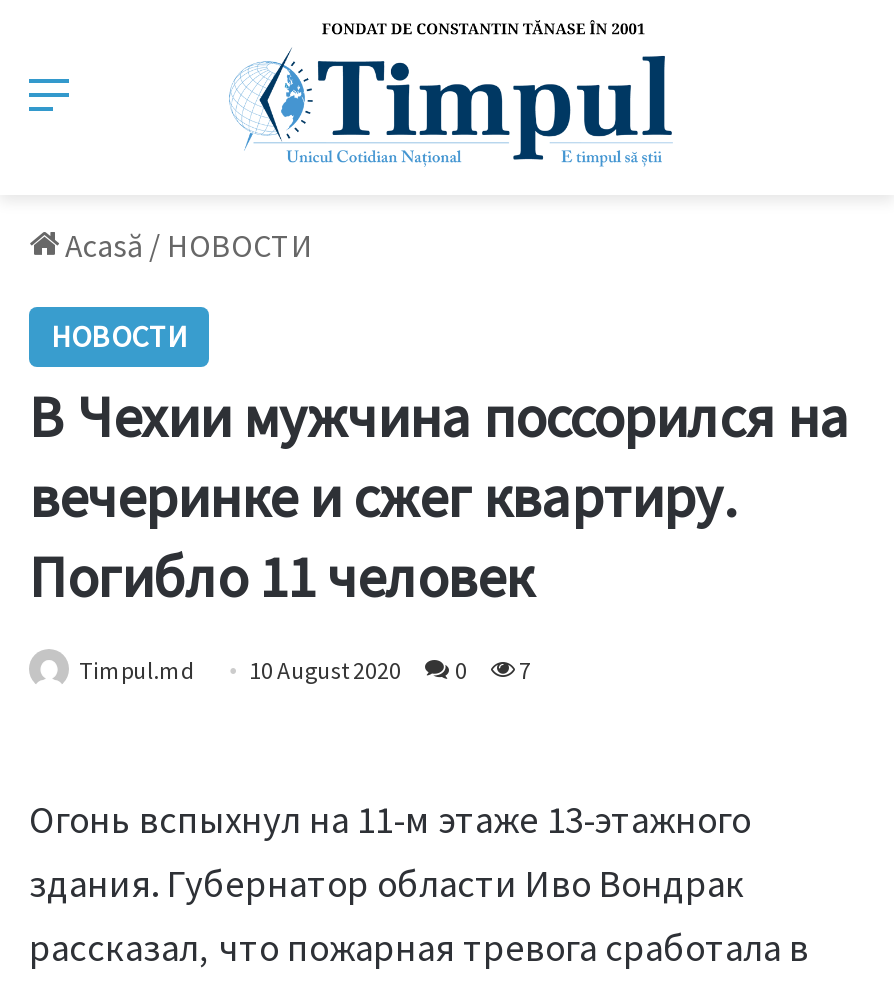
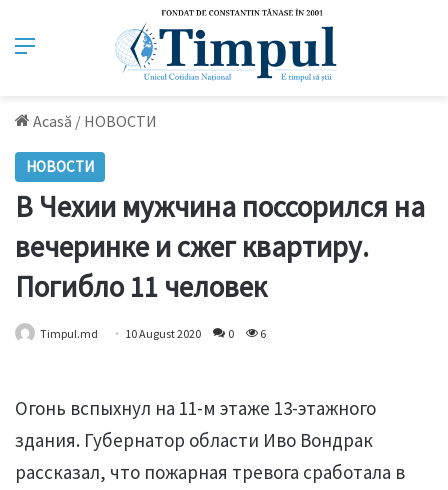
- Timpul.md 10 August 2020 0 7
+ Timpul.md 10 August 2020 0 6
